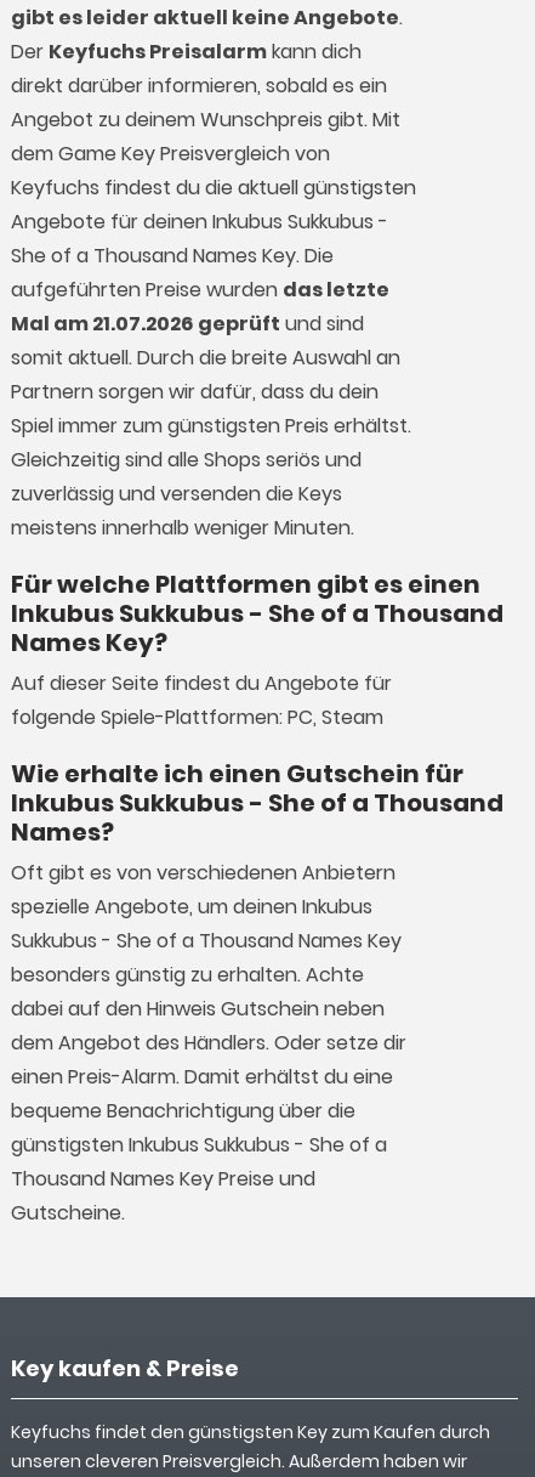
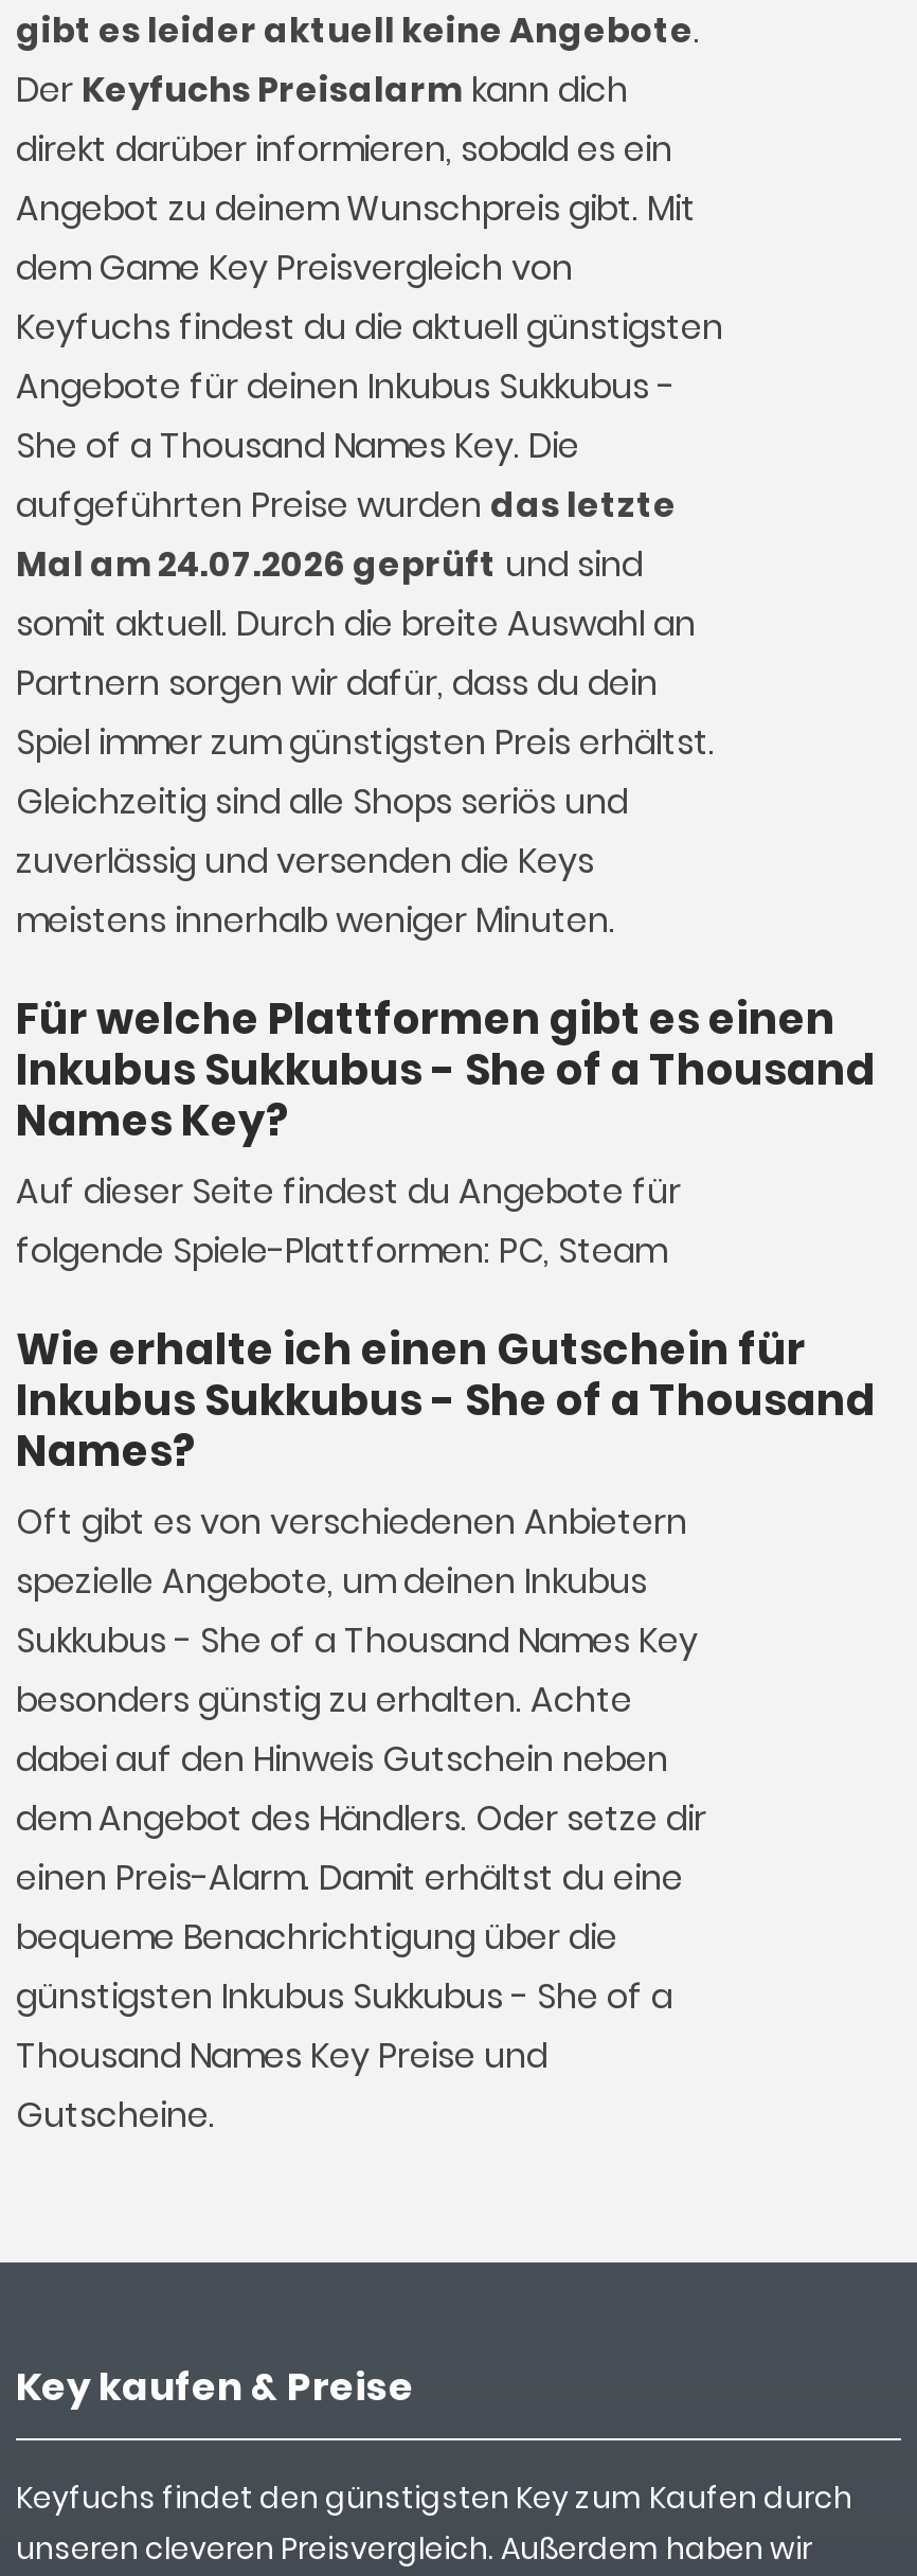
- Mal am 21.07.2026 geprüft und sind
+ Mal am 24.07.2026 geprüft und sind
